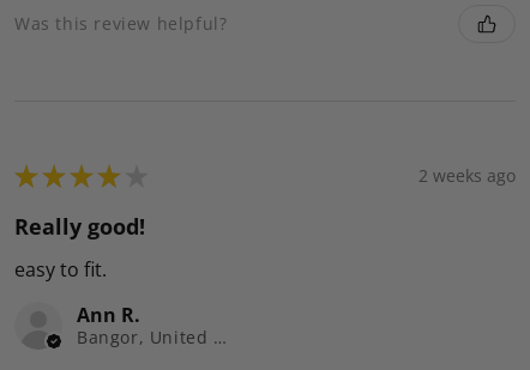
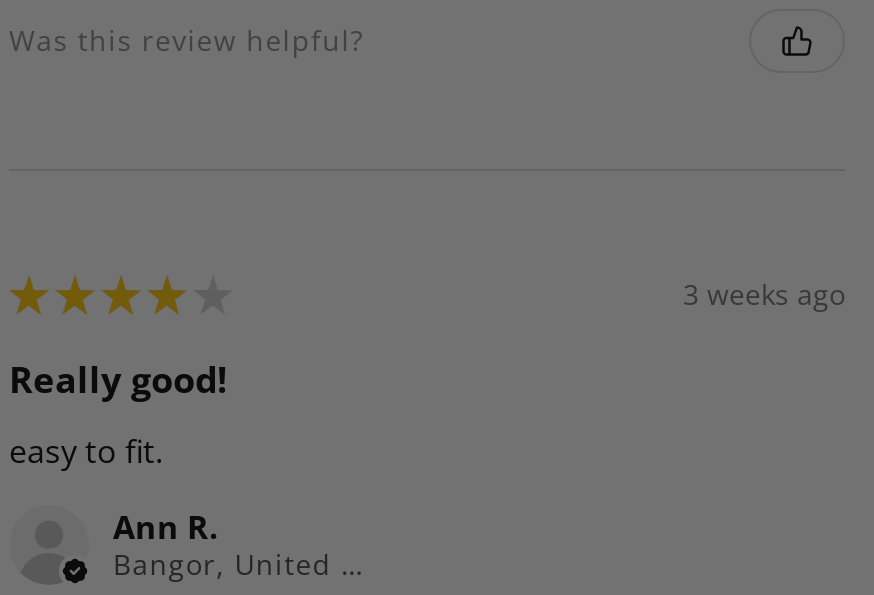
- 2 weeks ago
+ 3 weeks ago
